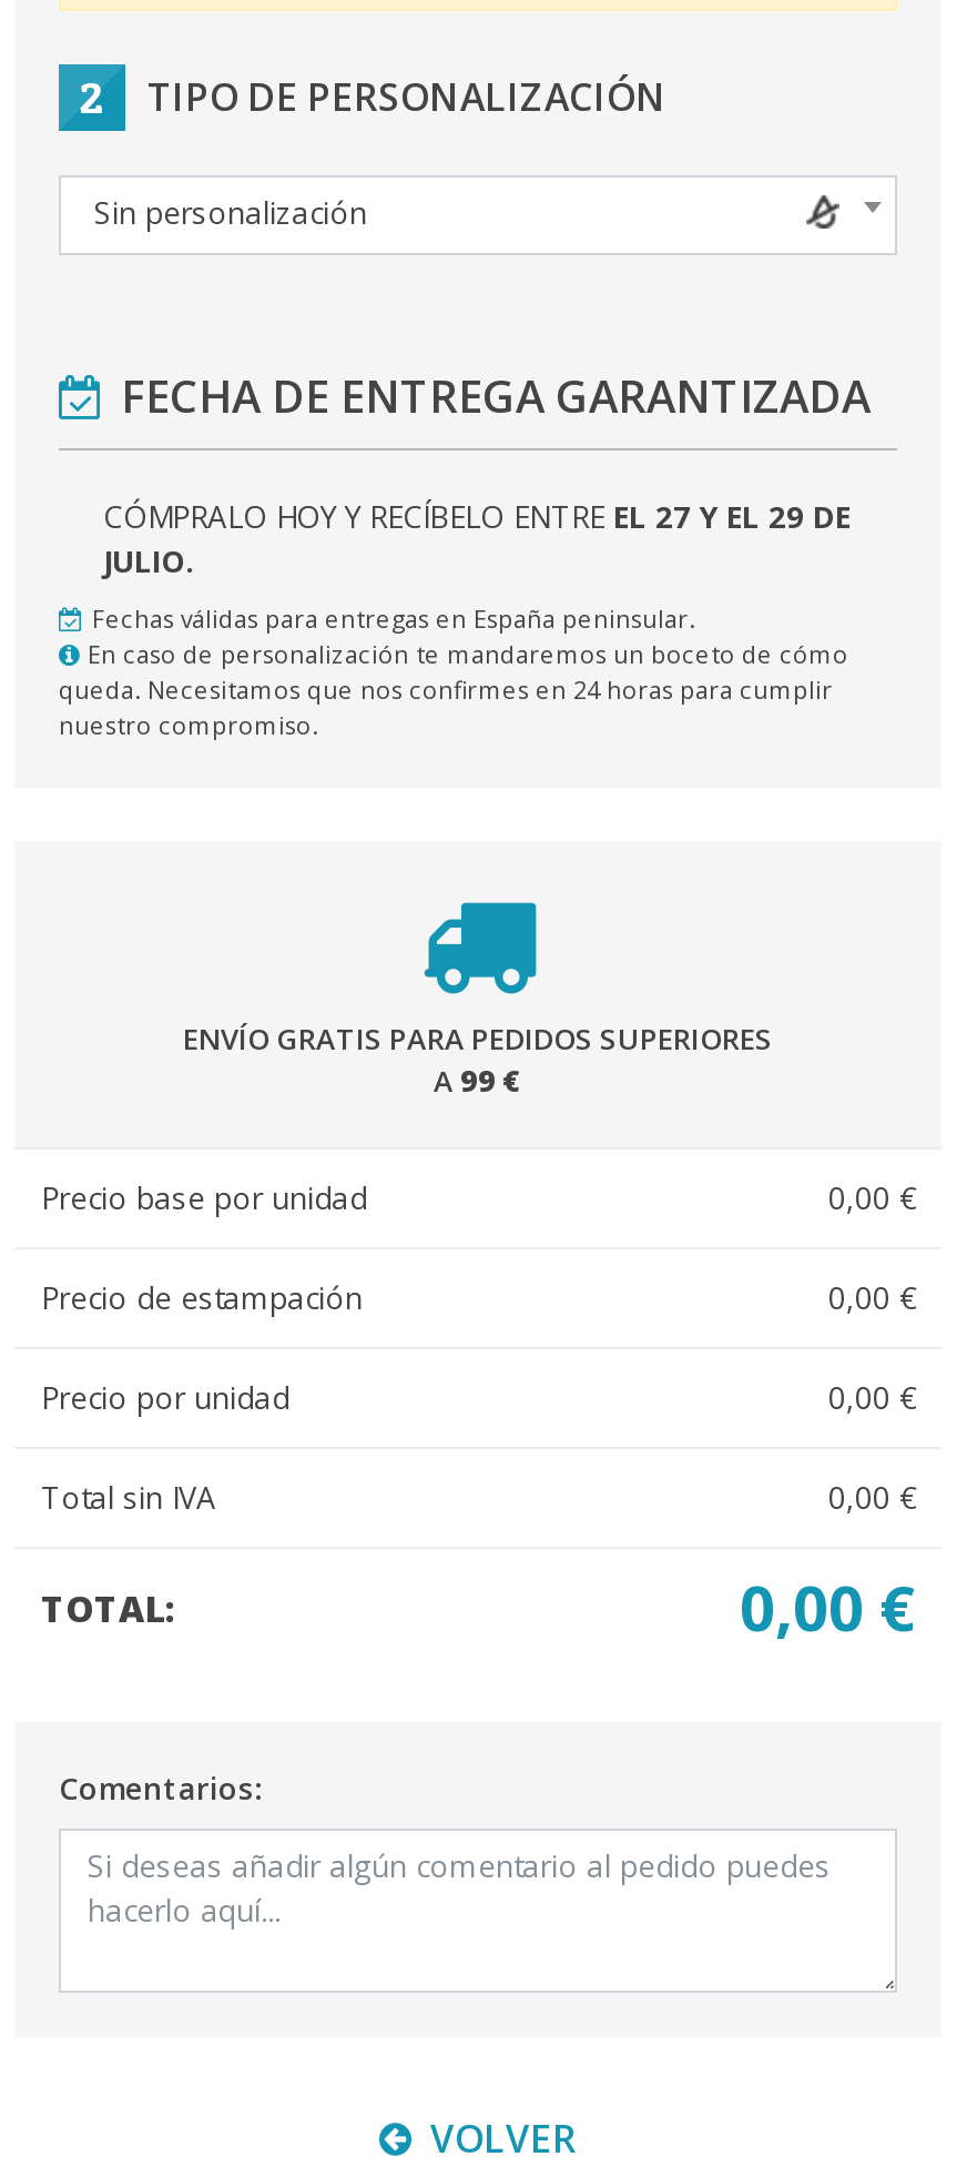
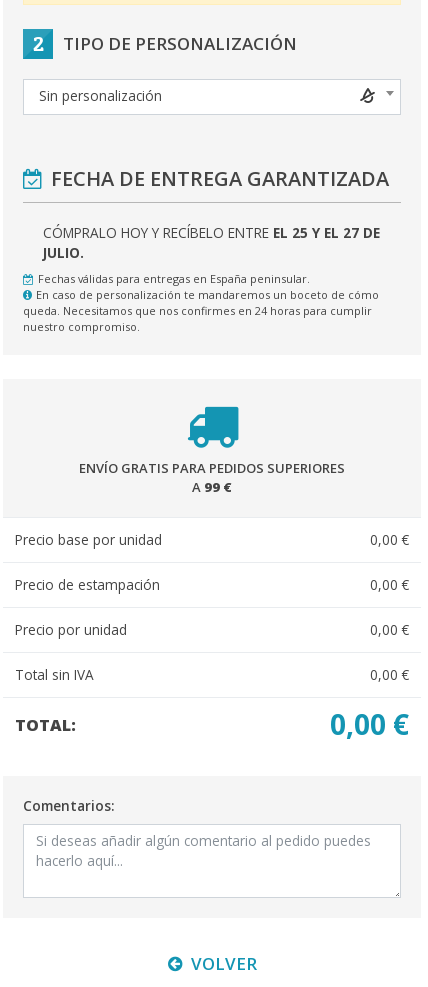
- CÓMPRALO HOY Y RECÍBELO ENTRE EL 27 Y EL 29 DE
+ CÓMPRALO HOY Y RECÍBELO ENTRE EL 25 Y EL 27 DE
